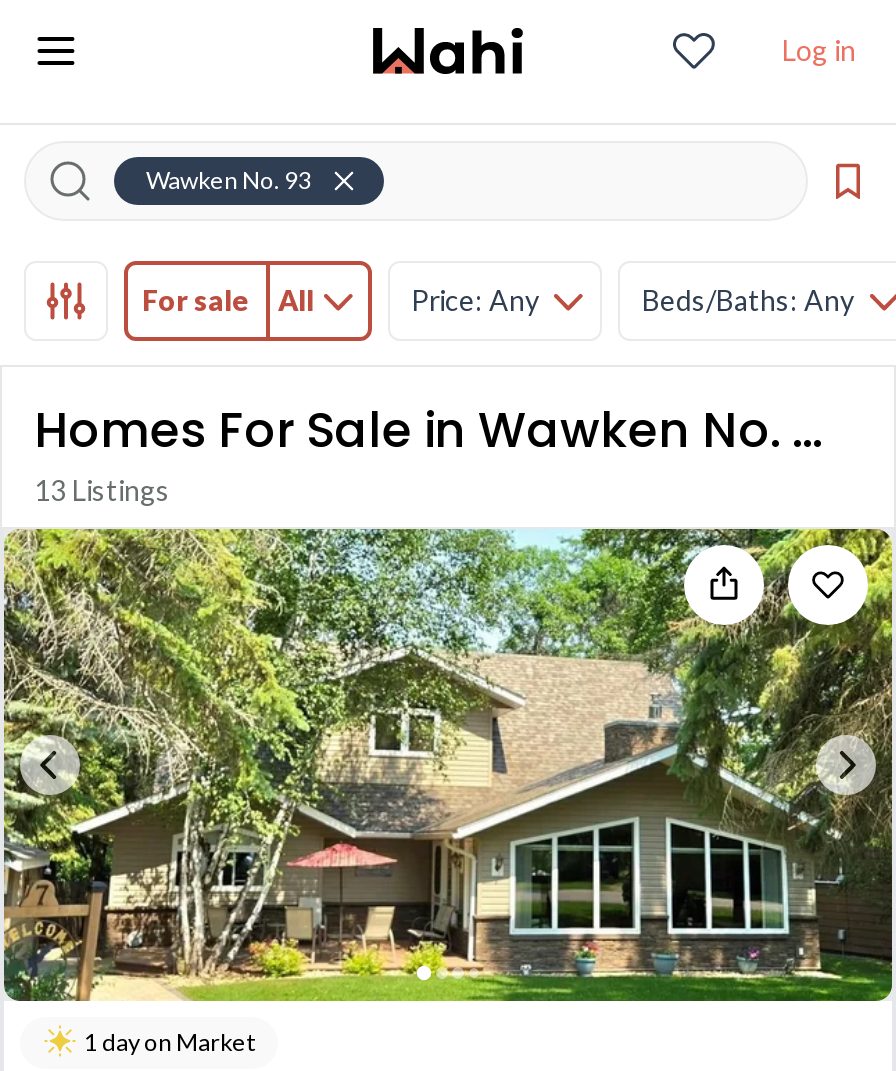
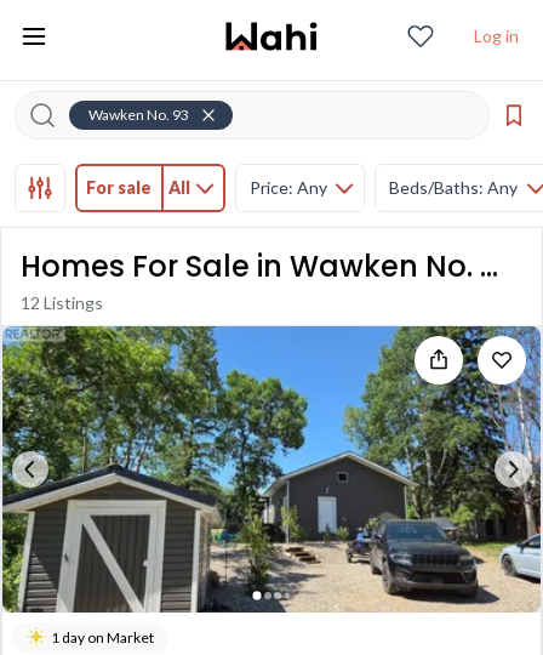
- 13 Listings
+ 12 Listings

- [image]
+ [image]
